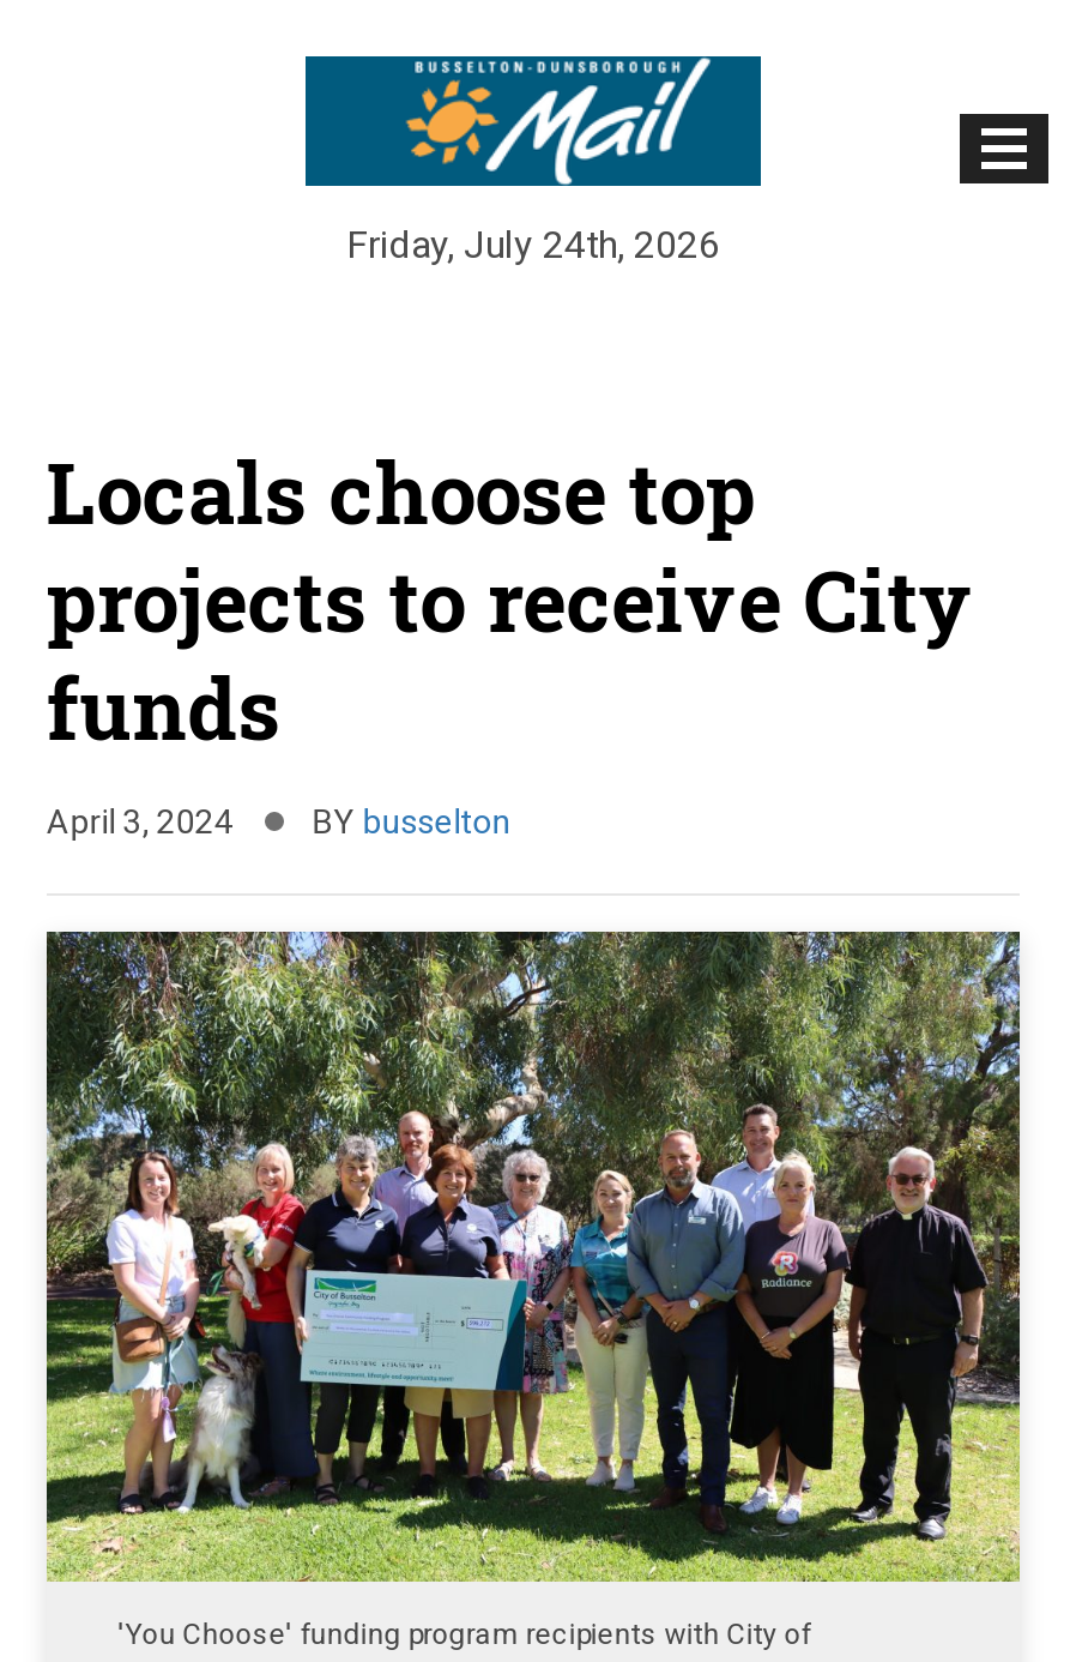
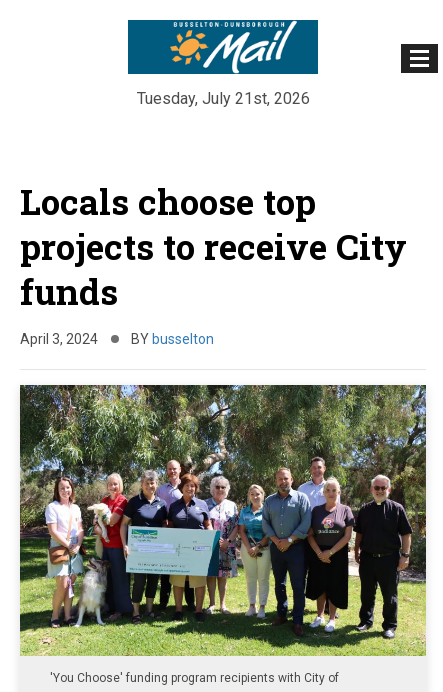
- Friday, July 24th, 2026
+ Tuesday, July 21st, 2026
